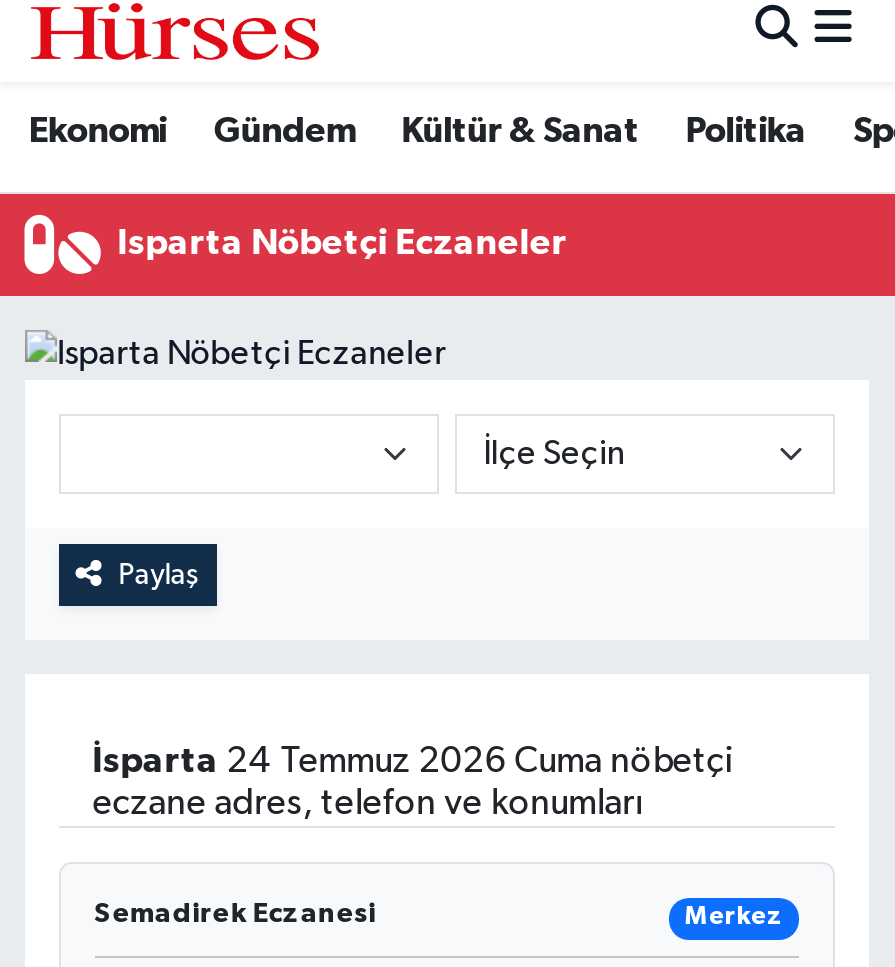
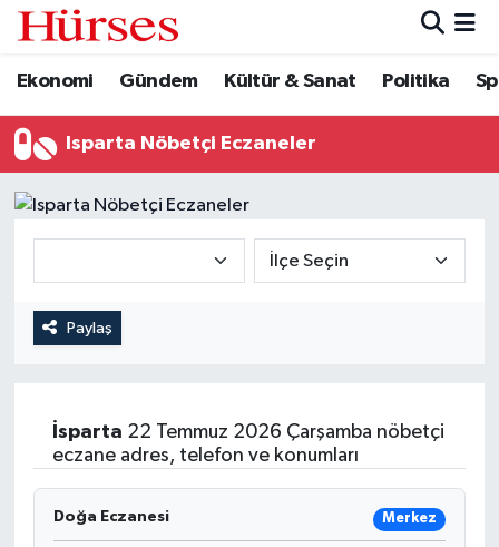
- İsparta 24 Temmuz 2026 Cuma nöbetçi
+ İsparta 22 Temmuz 2026 Çarşamba nöbetçi

- Semadirek Eczanesi
+ Doğa Eczanesi
